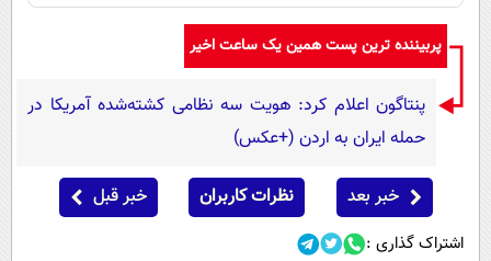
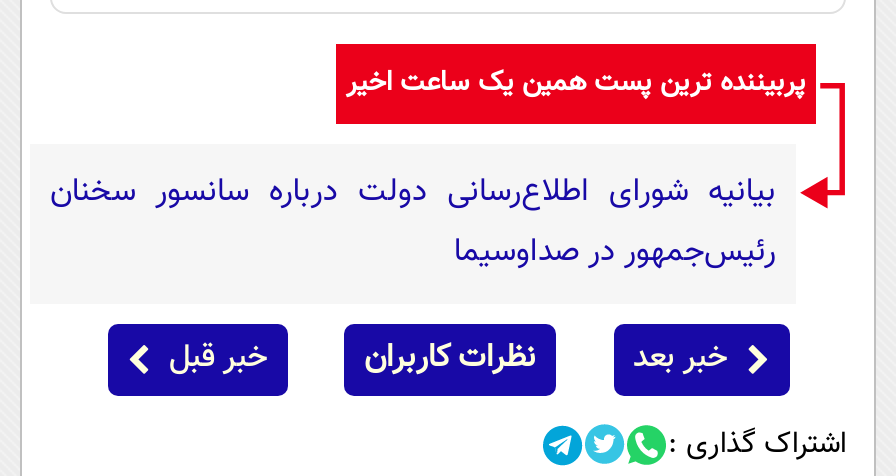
- پنتاگون اعلام کرد: هویت سه نظامی کشته‌شده آمریکا در
- حمله ایران به اردن (+عکس)
+ بیانیه شورای اطلاع‌رسانی دولت درباره سانسور سخنان
+ رئیس‌جمهور در صداوسیما
